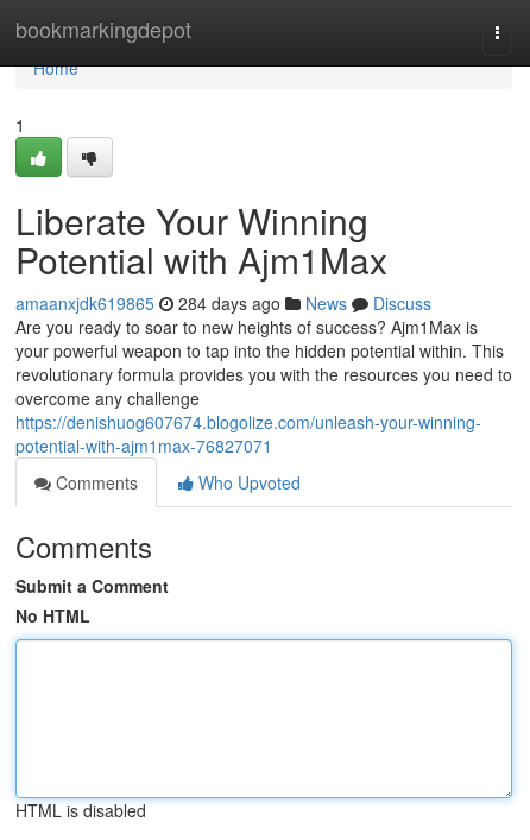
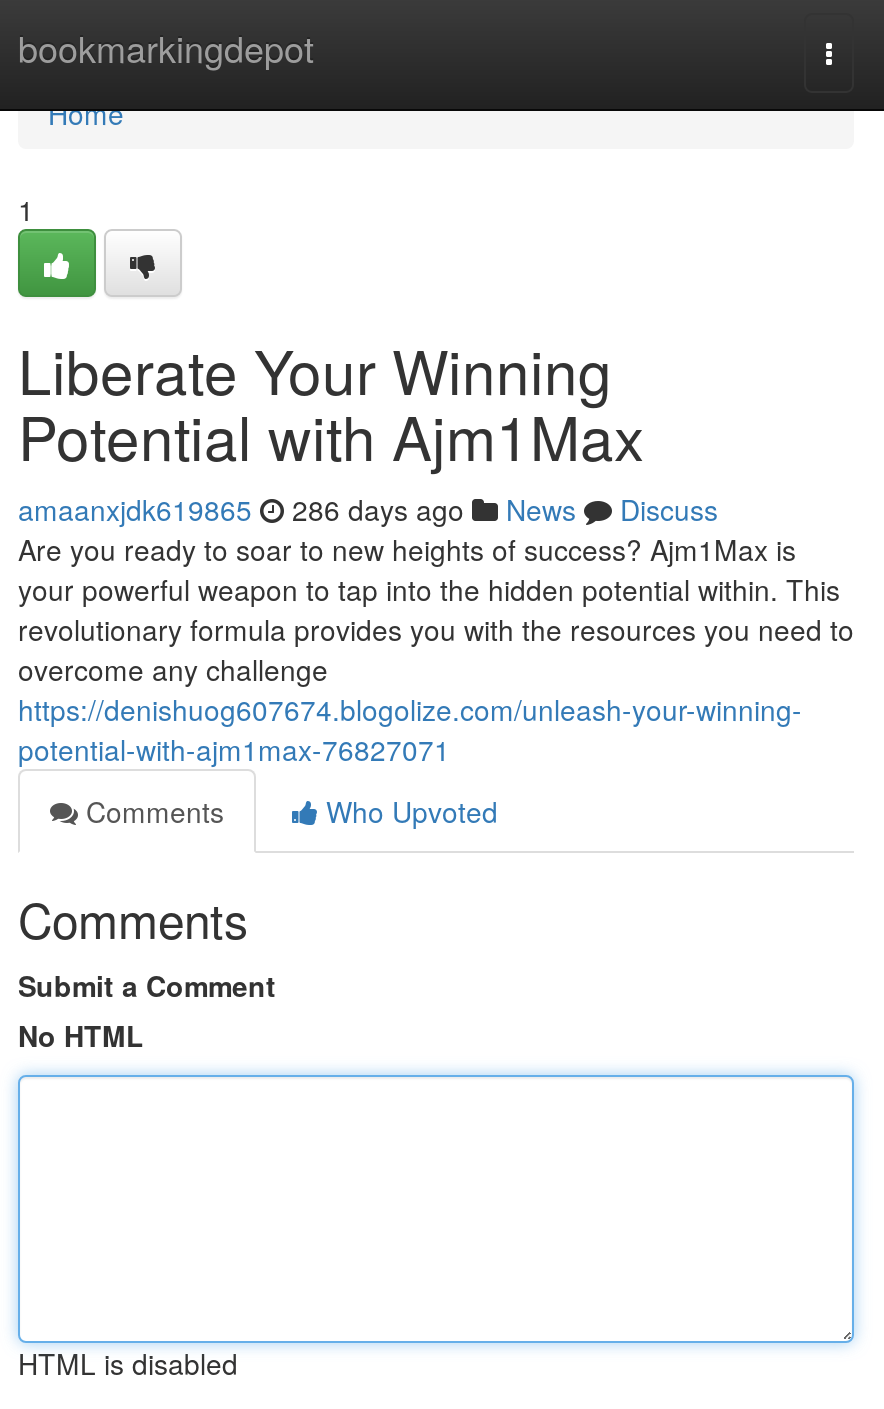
- amaanxjdk619865 284 days ago News Discuss
+ amaanxjdk619865 286 days ago News Discuss
